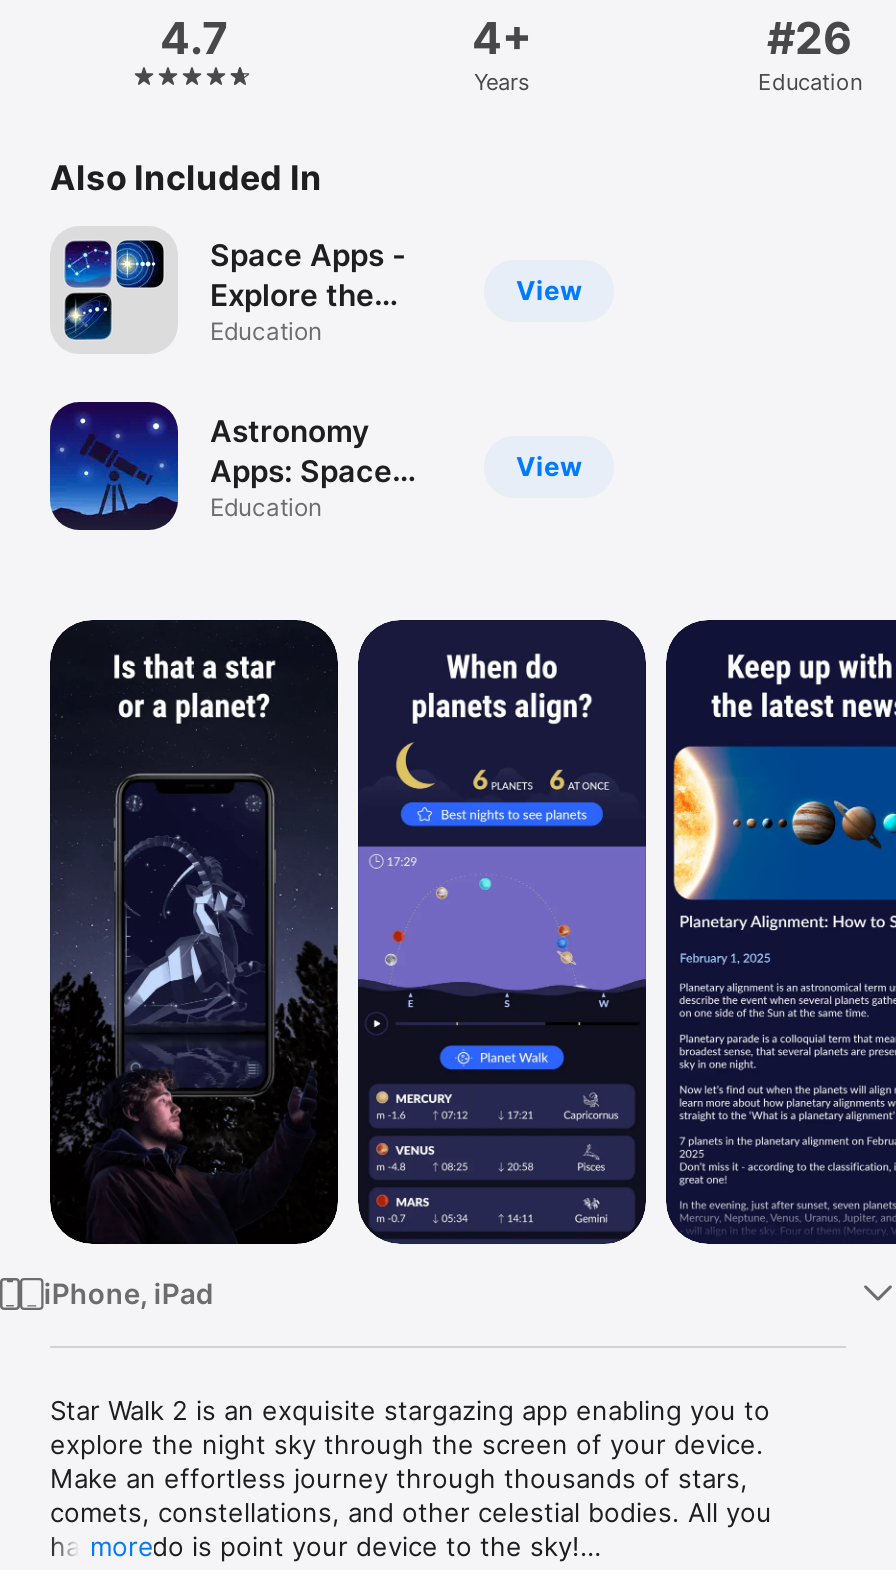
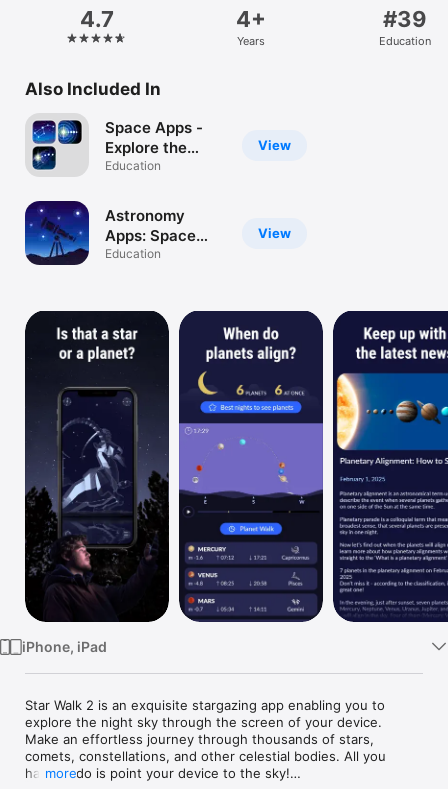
- #26
+ #39
